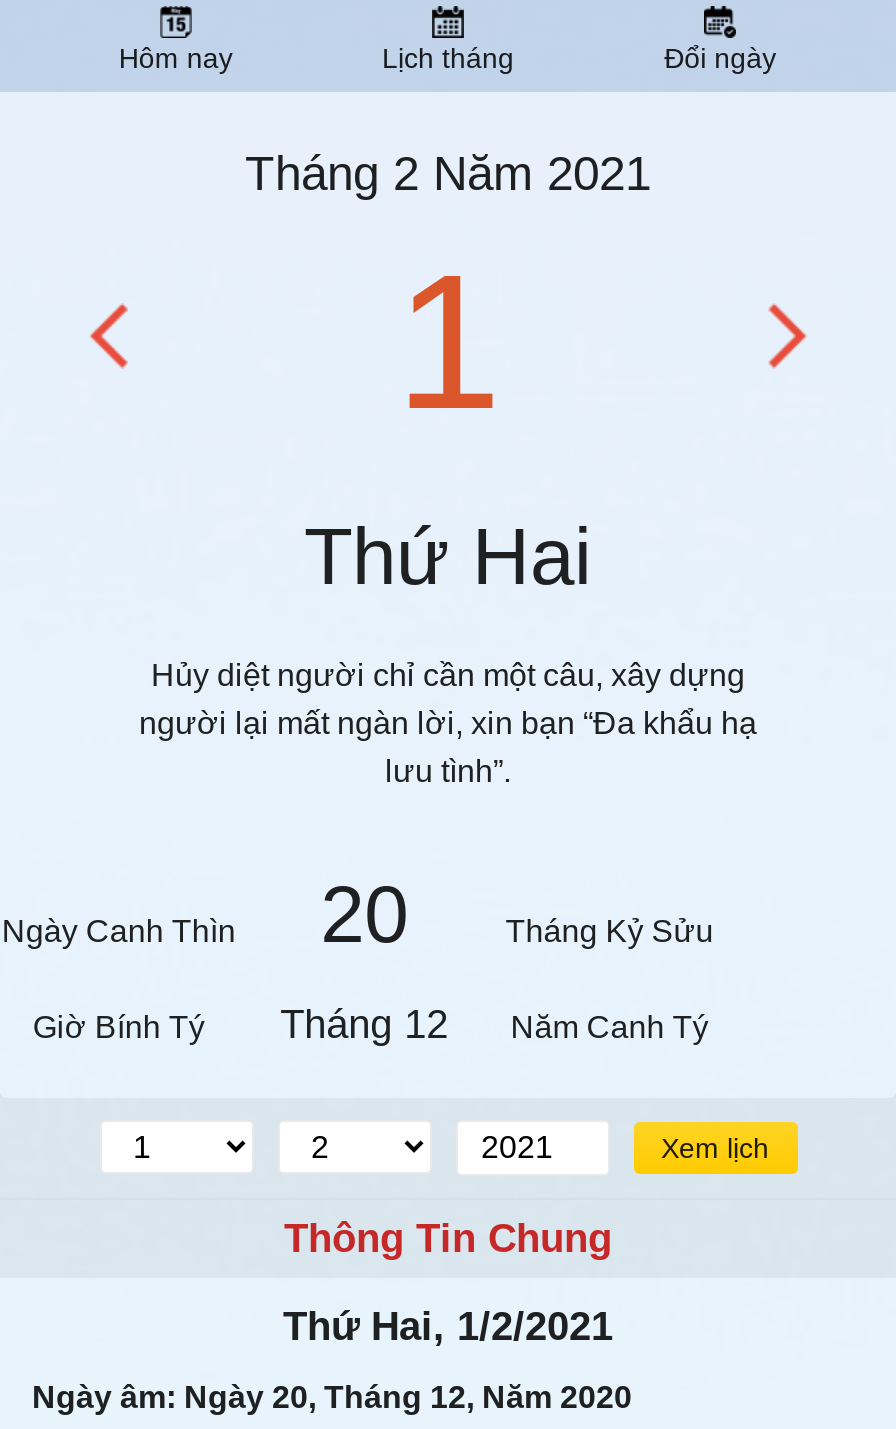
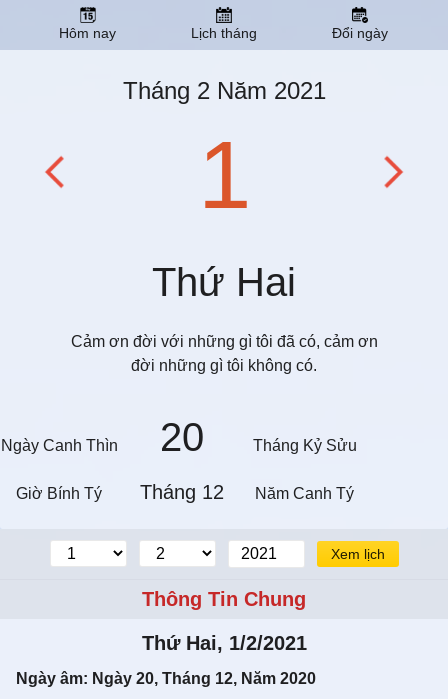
- Hủy diệt người chỉ cần một câu, xây dựng
- người lại mất ngàn lời, xin bạn “Đa khẩu hạ
- lưu tình”.
+ Cảm ơn đời với những gì tôi đã có, cảm ơn
+ đời những gì tôi không có.
